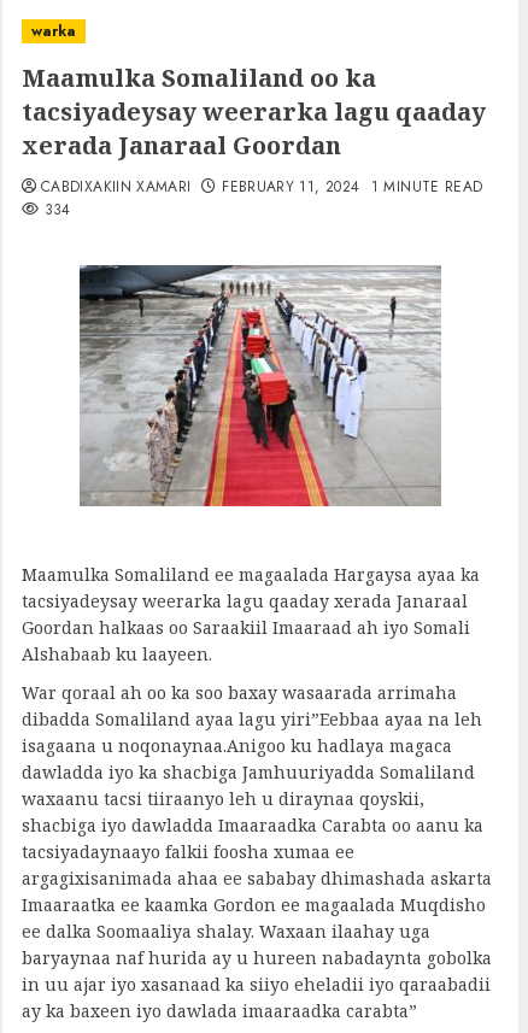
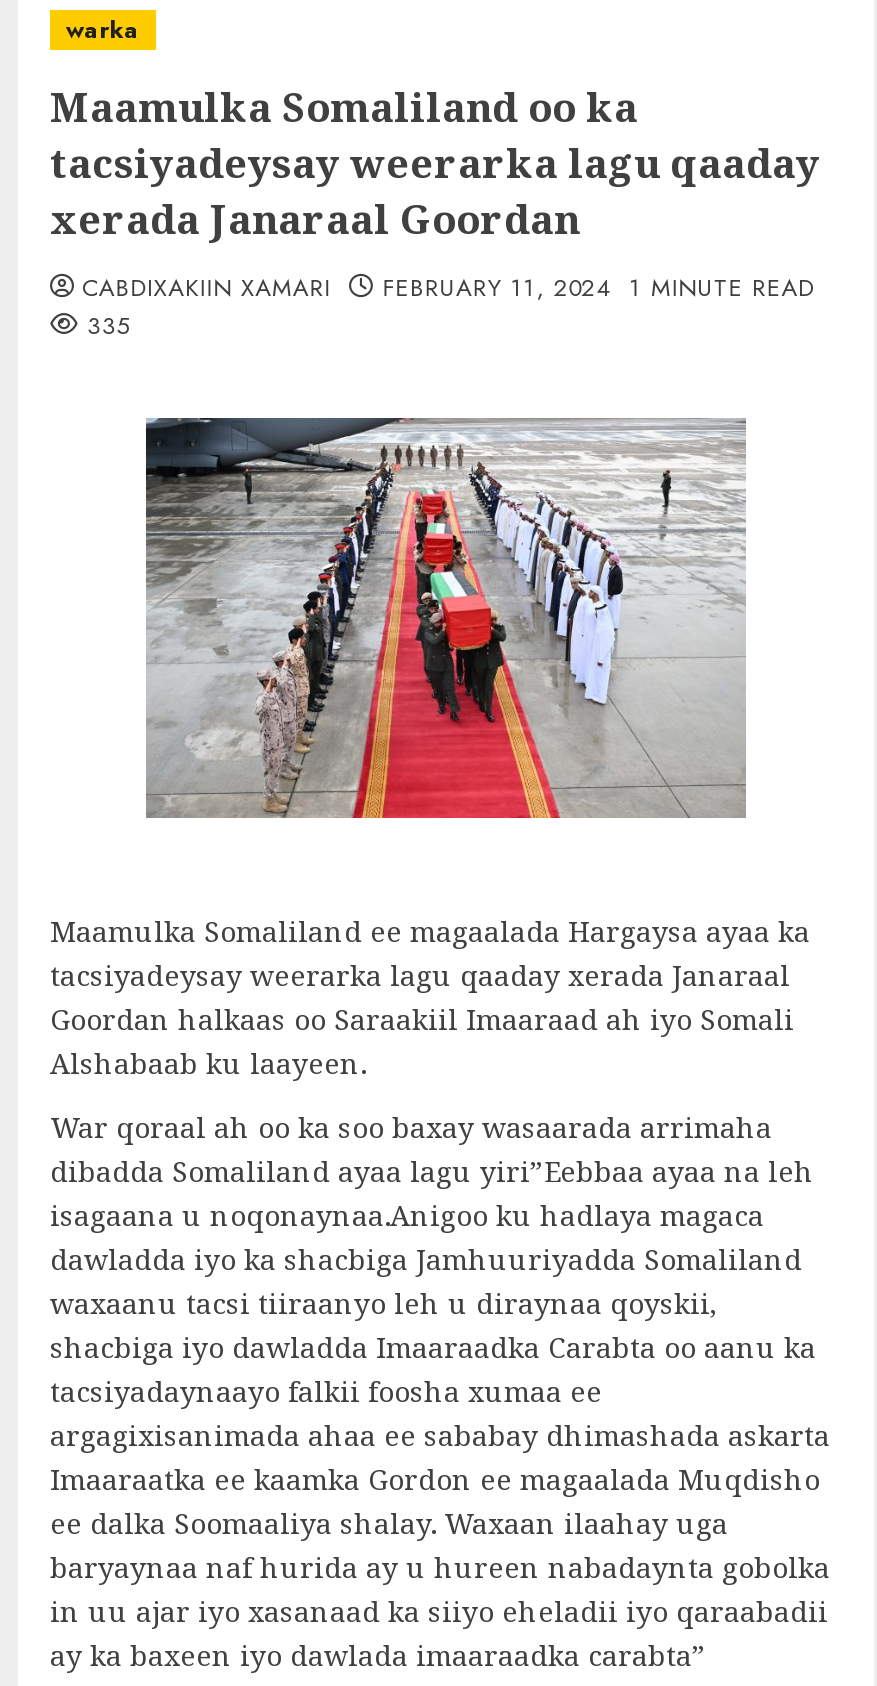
- 334
+ 335
